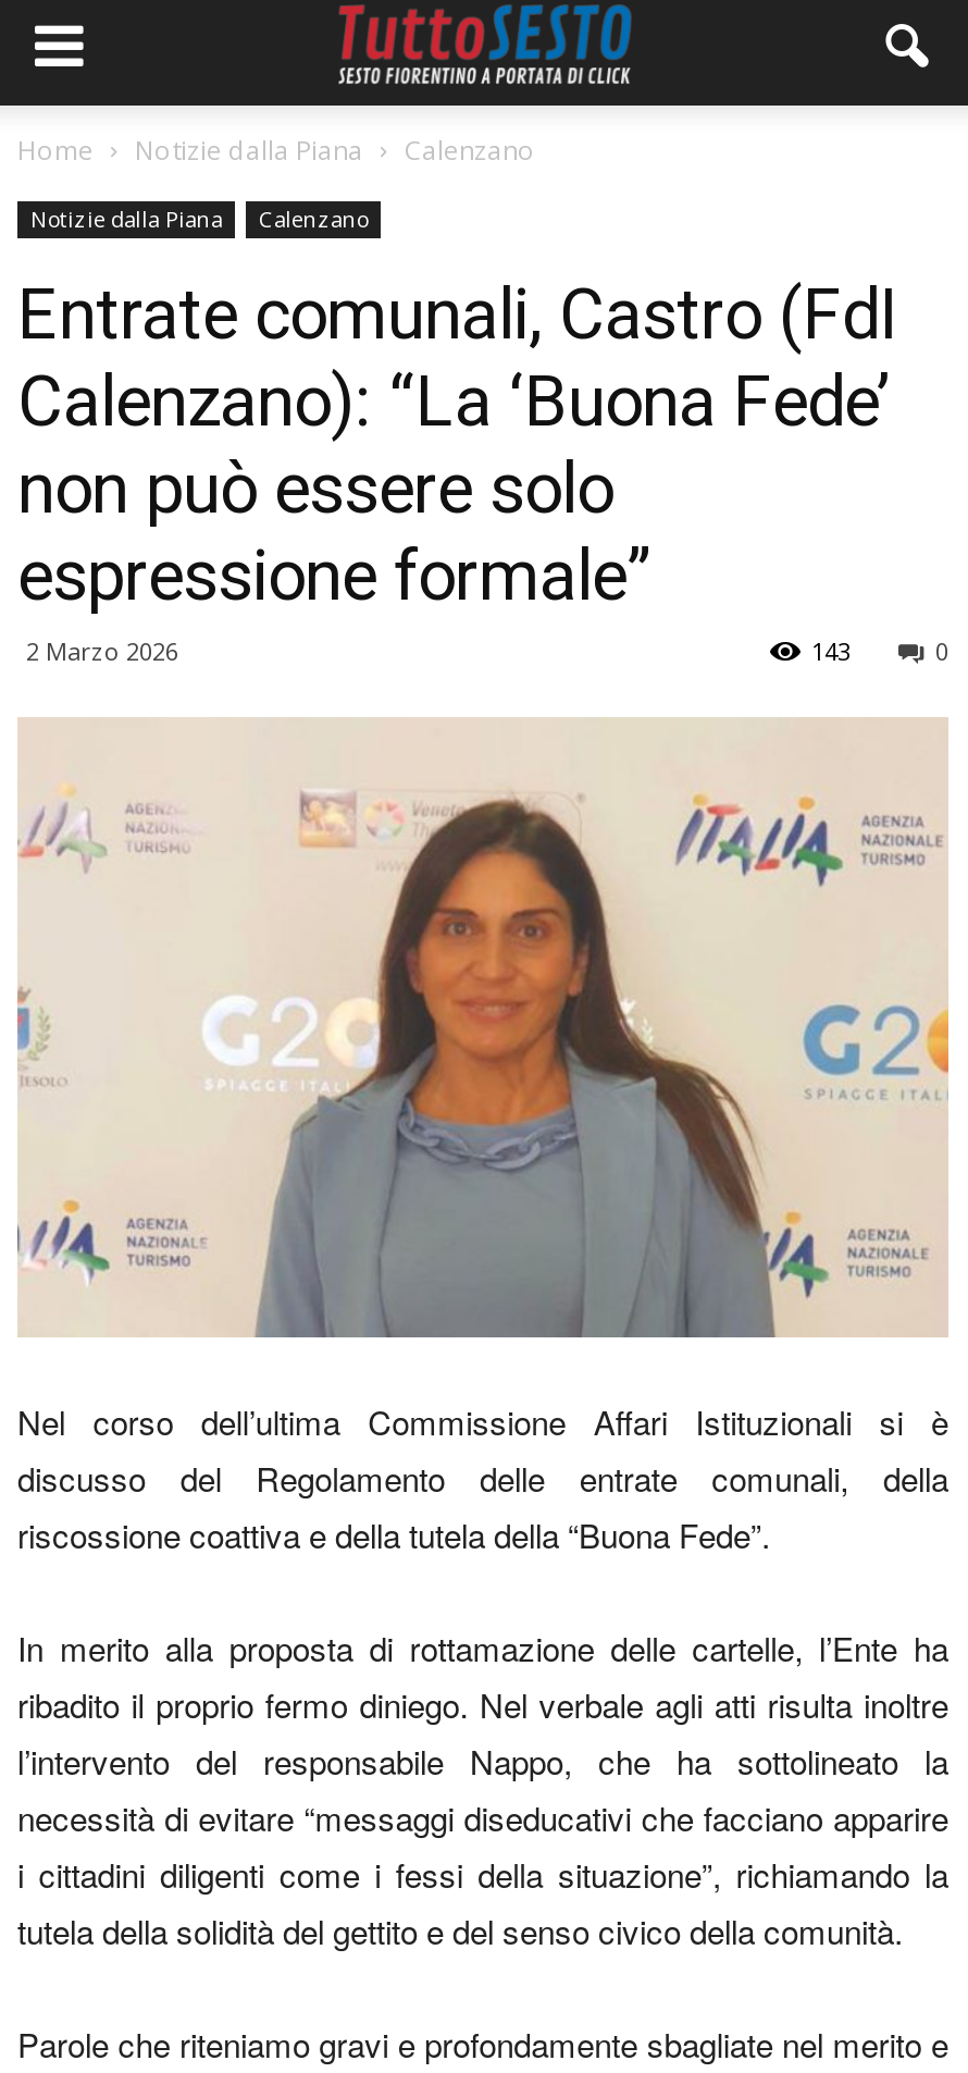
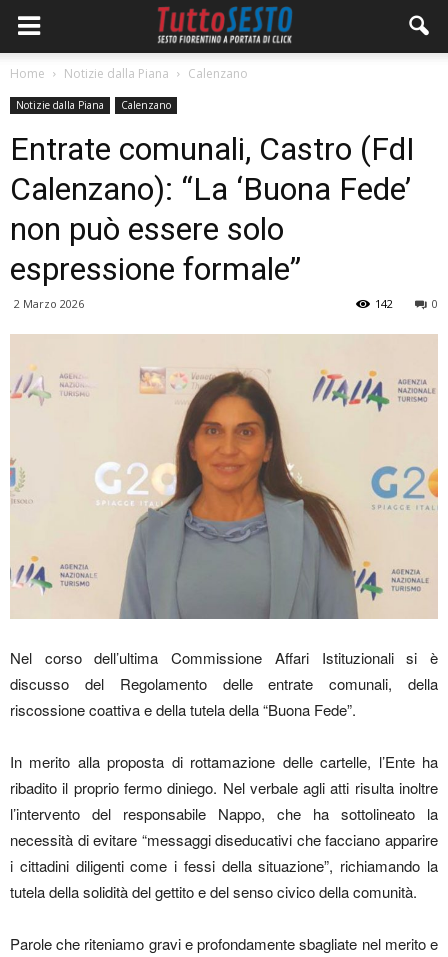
- 143
+ 142
